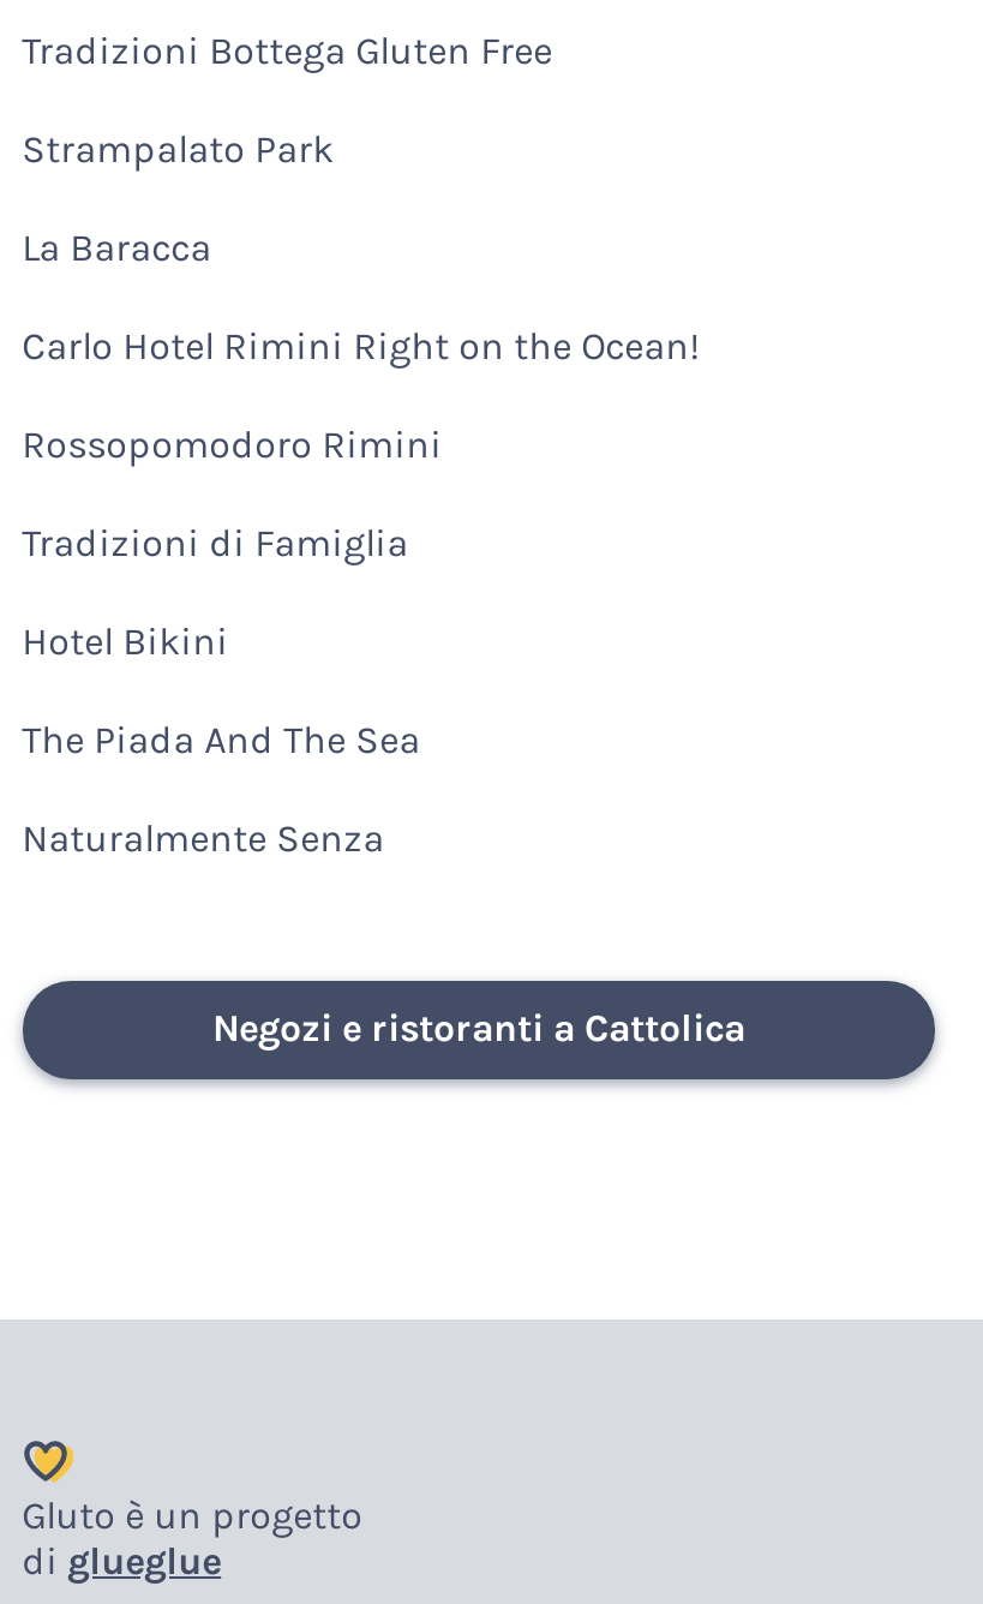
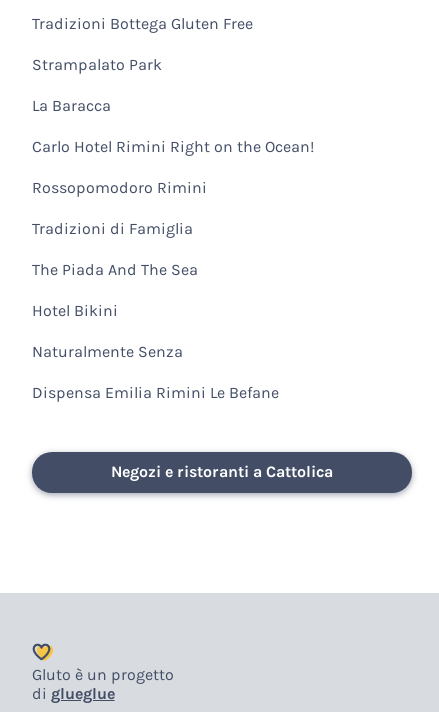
moved down: Hotel Bikini

moved up: The Piada And The Sea

+ Dispensa Emilia Rimini Le Befane
